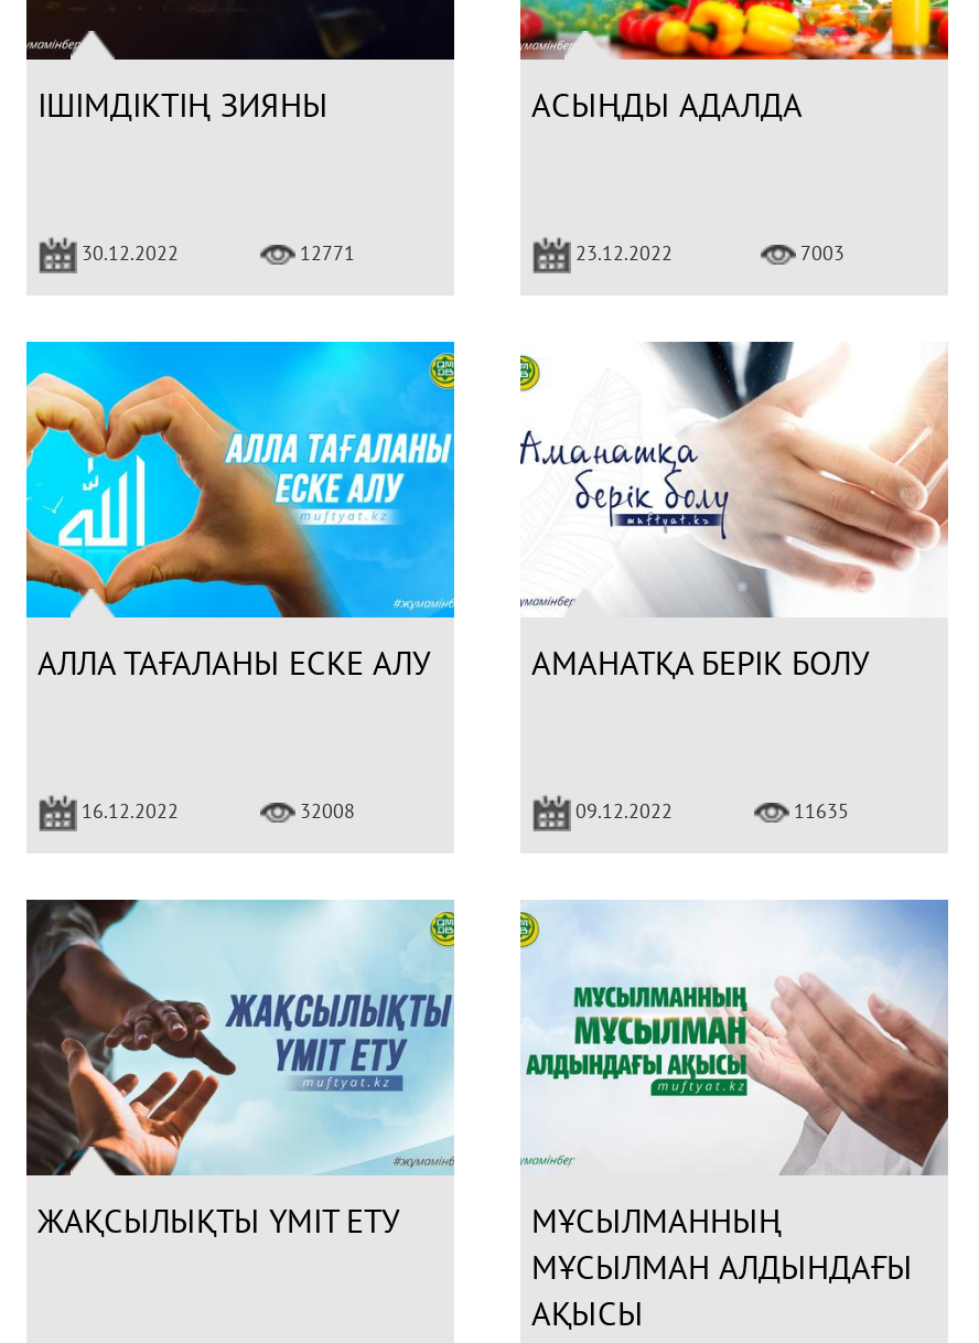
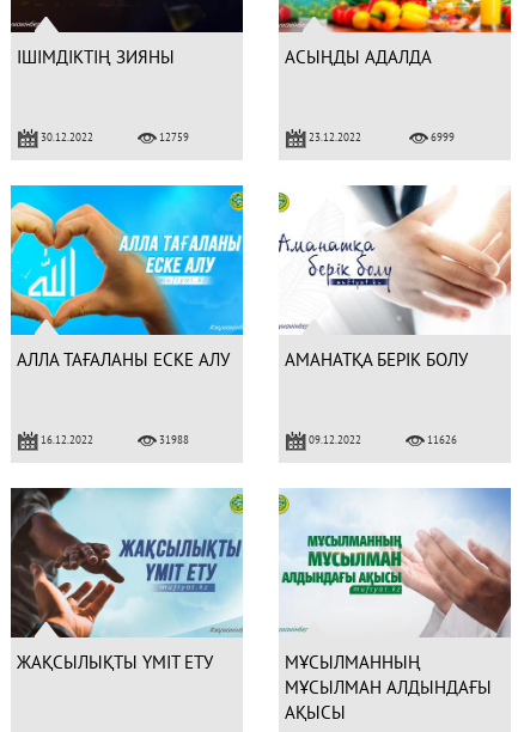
- 12771
+ 12759

- 7003
+ 6999

- 32008
+ 31988

- 11635
+ 11626
